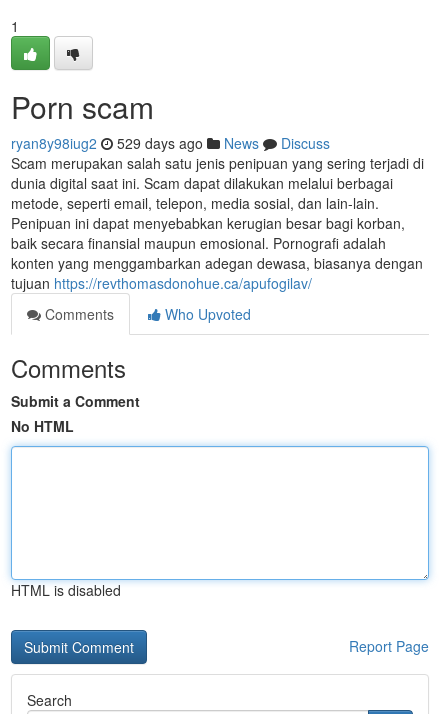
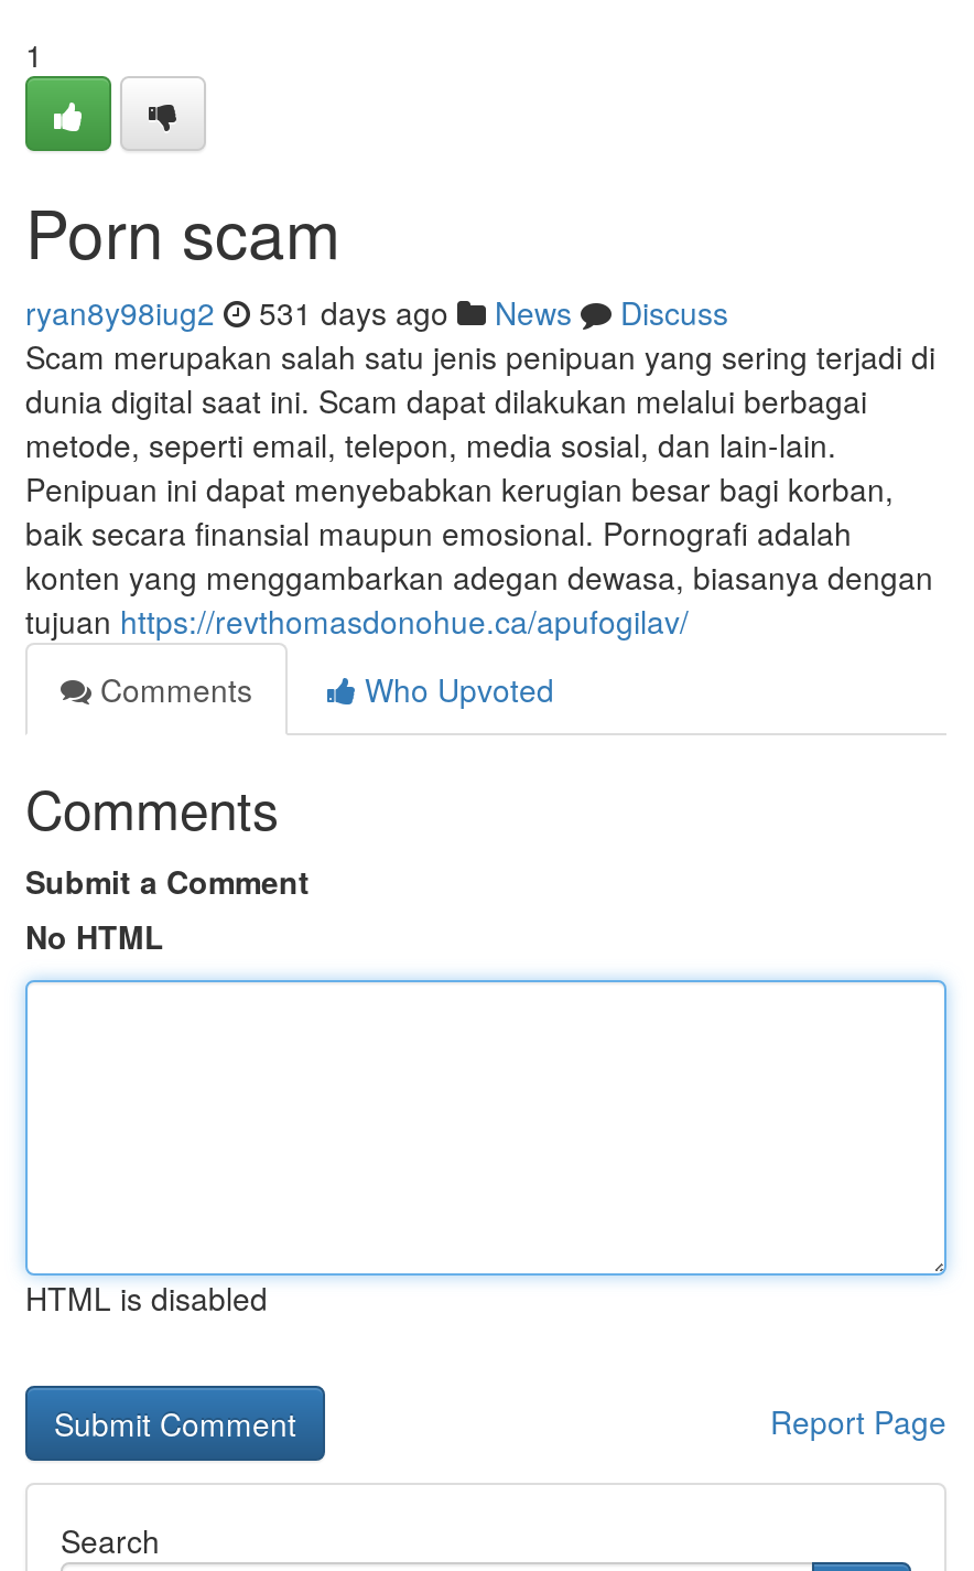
- ryan8y98iug2 529 days ago News Discuss
+ ryan8y98iug2 531 days ago News Discuss
